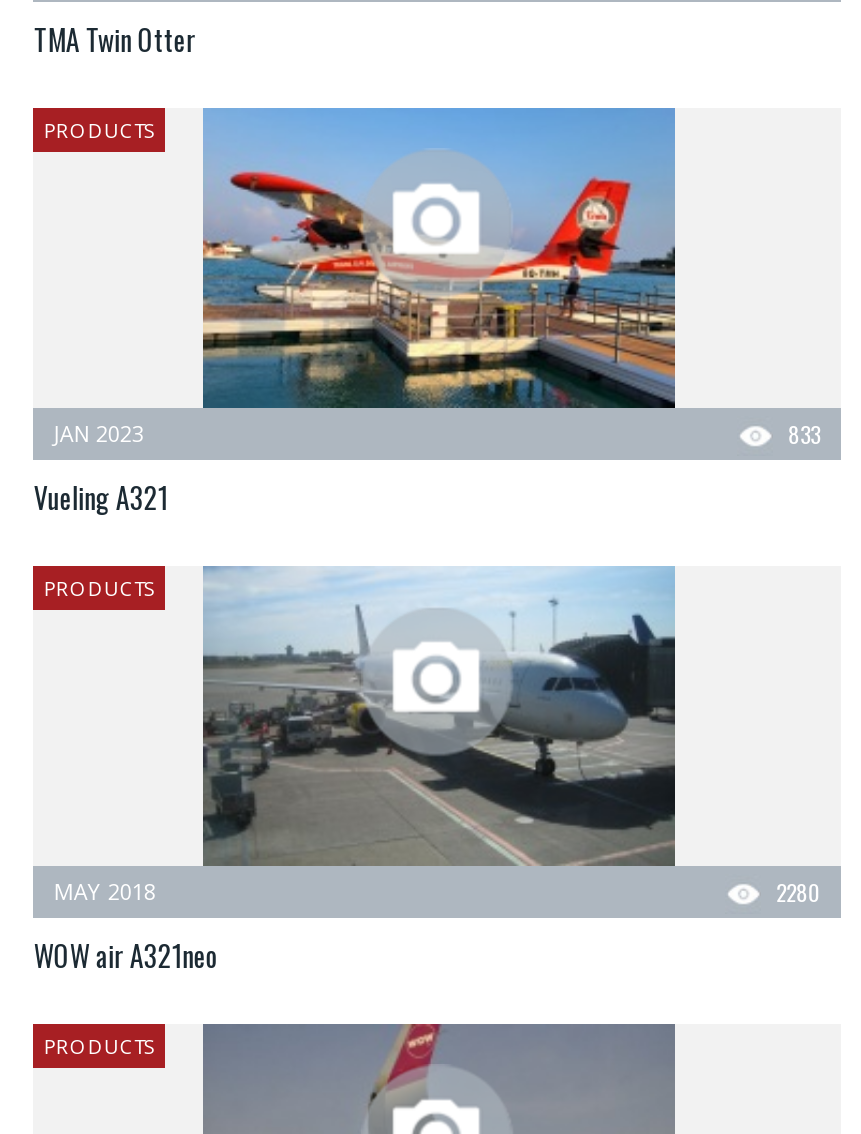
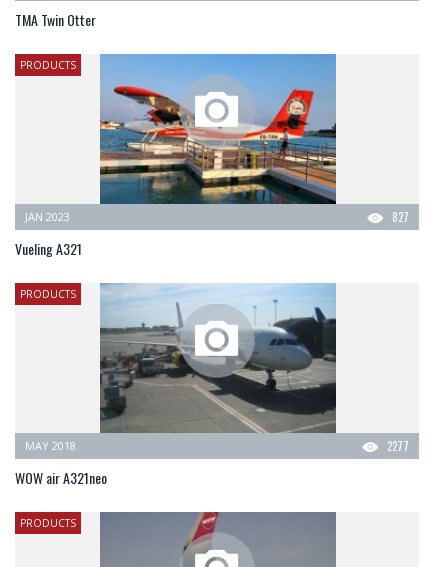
- 833
+ 827

- 2280
+ 2277
